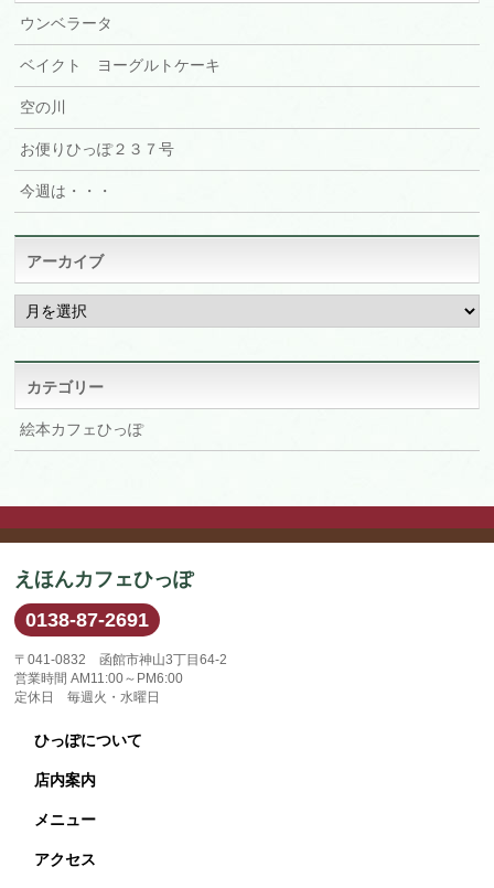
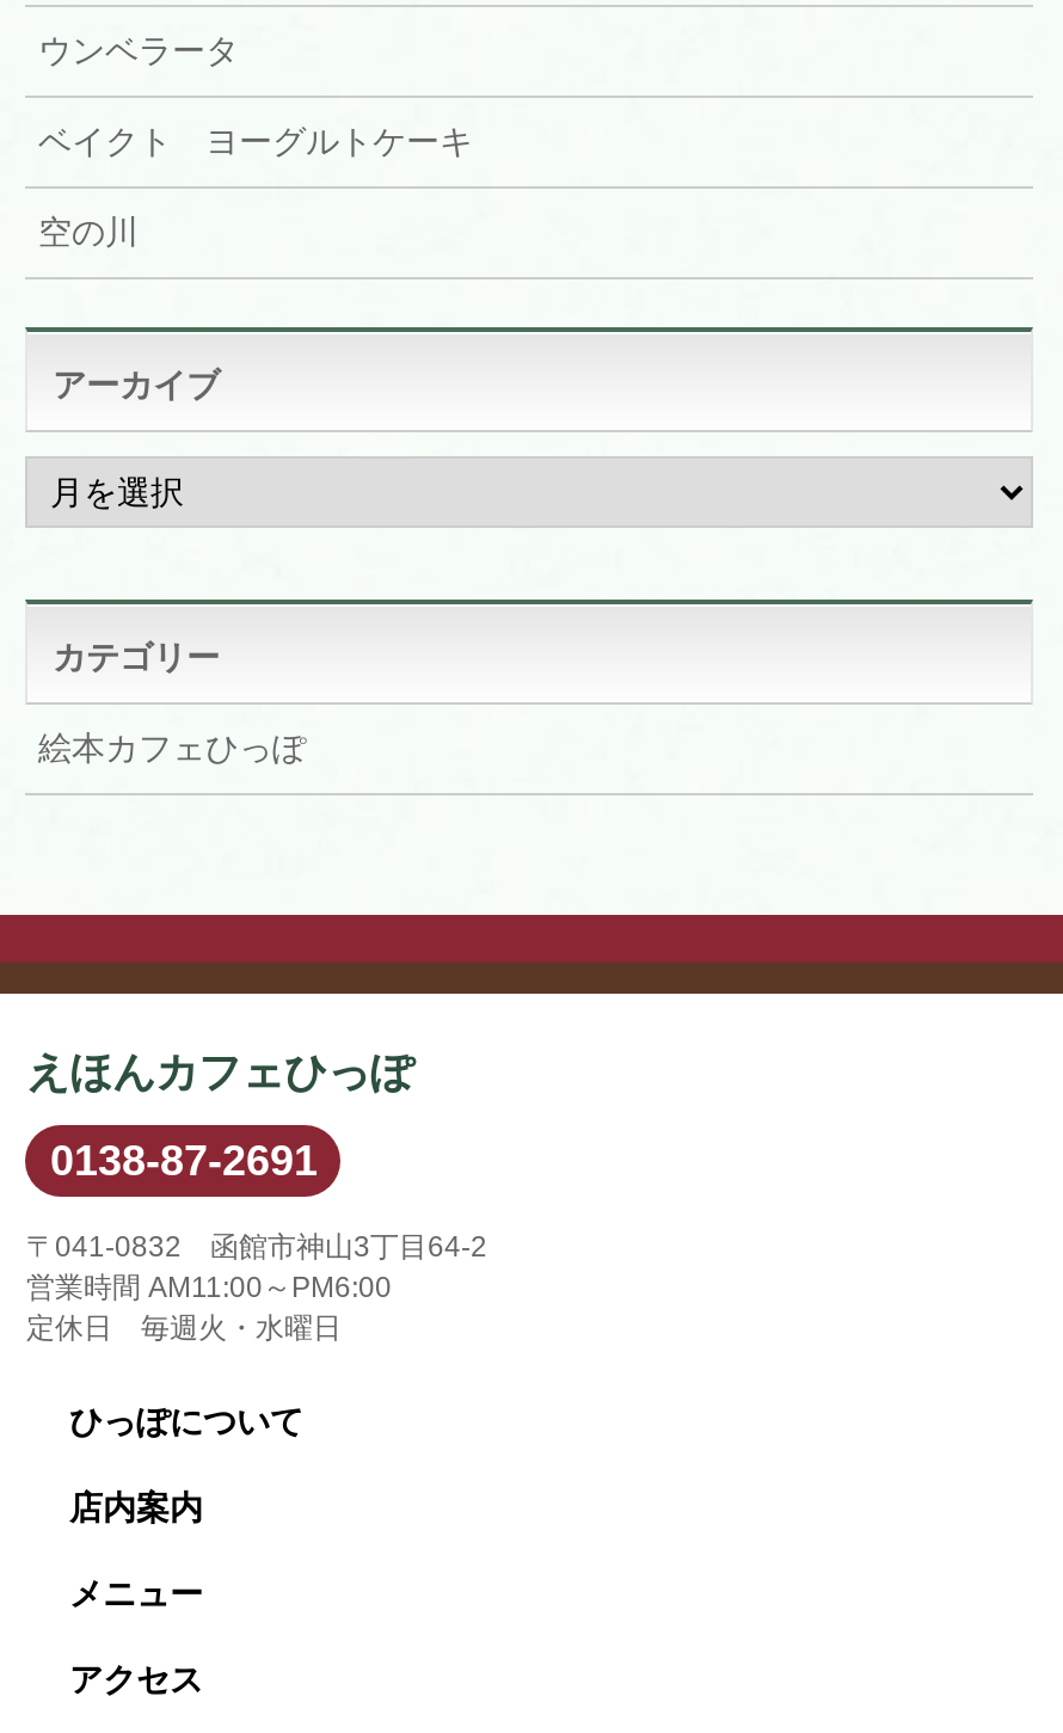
- お便りひっぽ２３７号
- 今週は・・・
